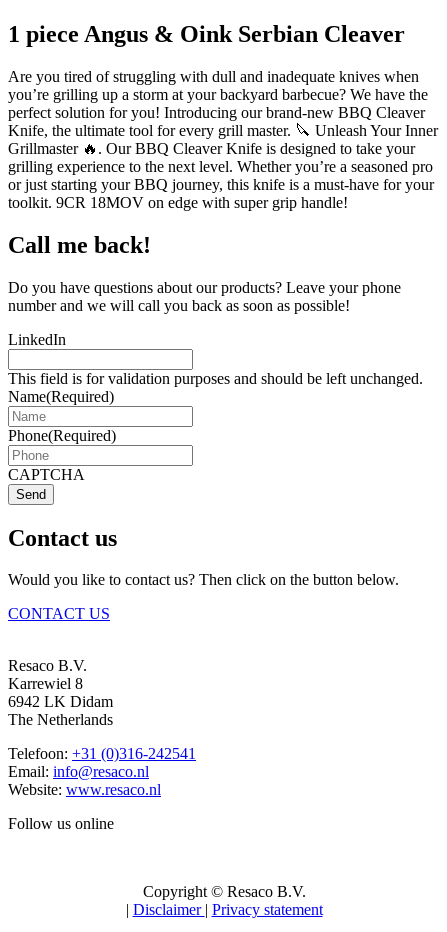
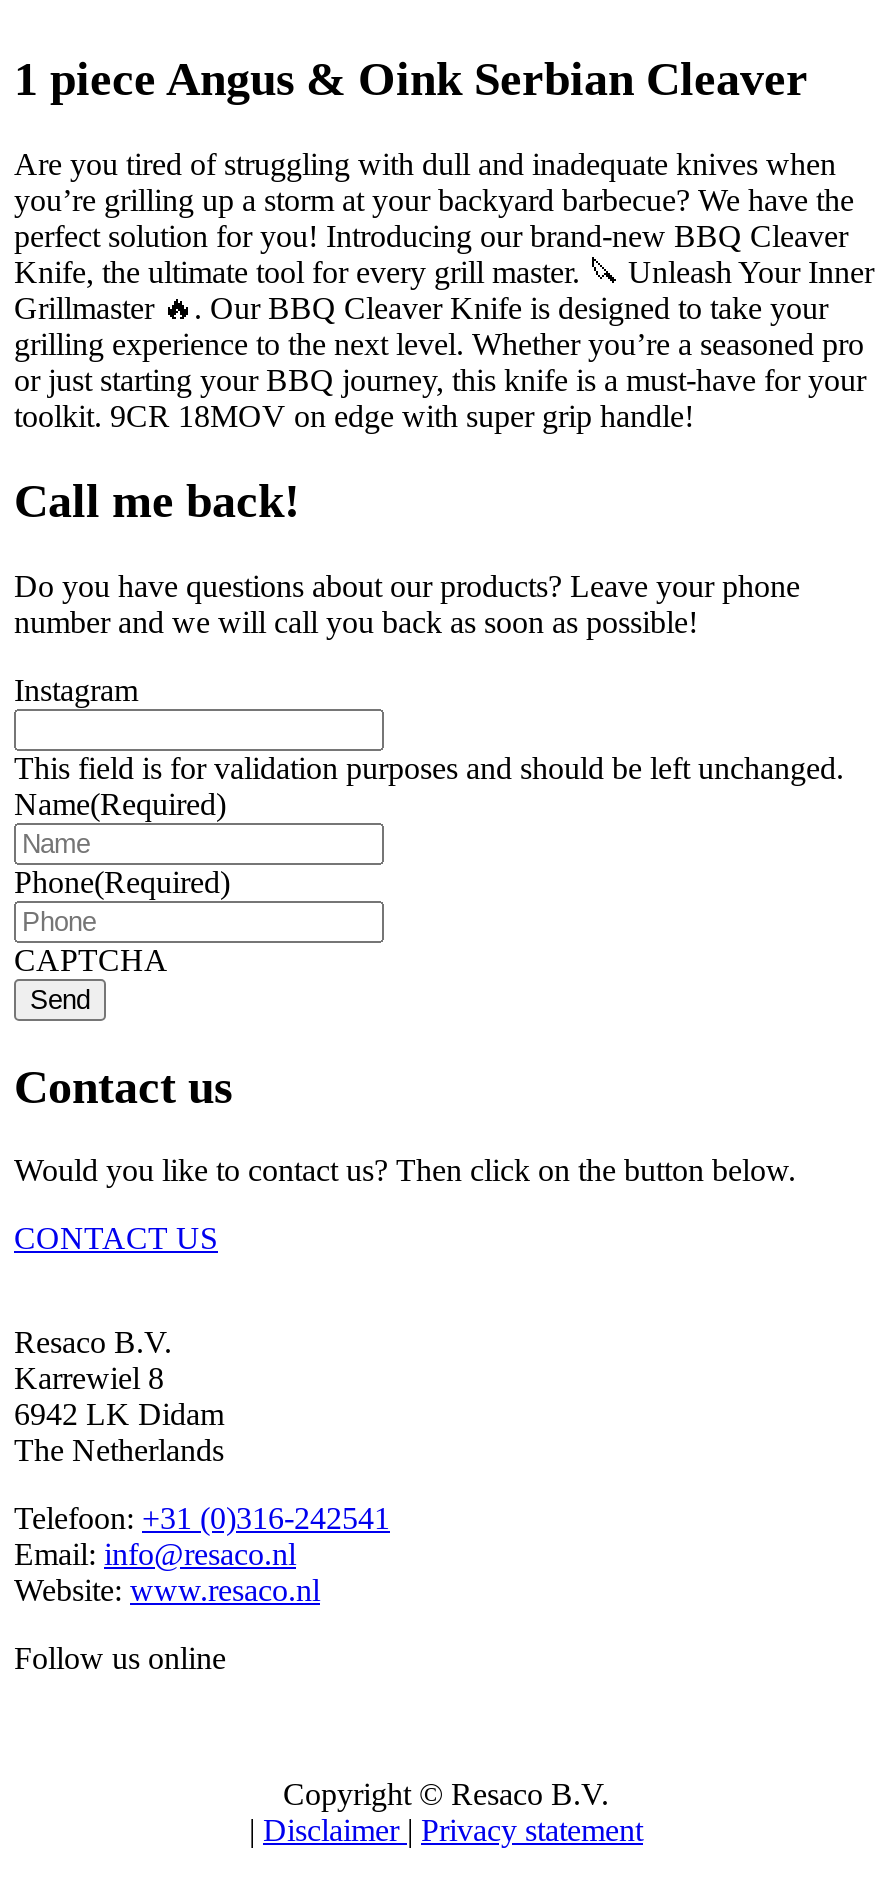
- LinkedIn
+ Instagram
